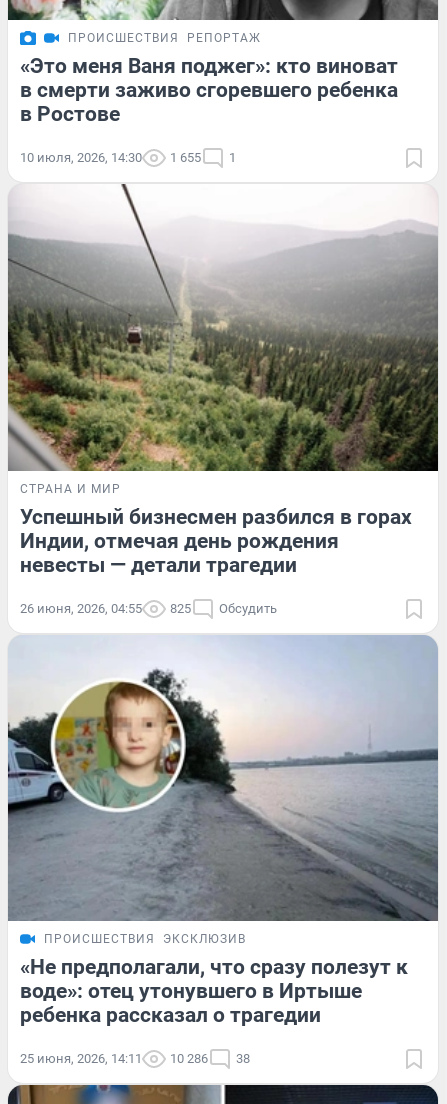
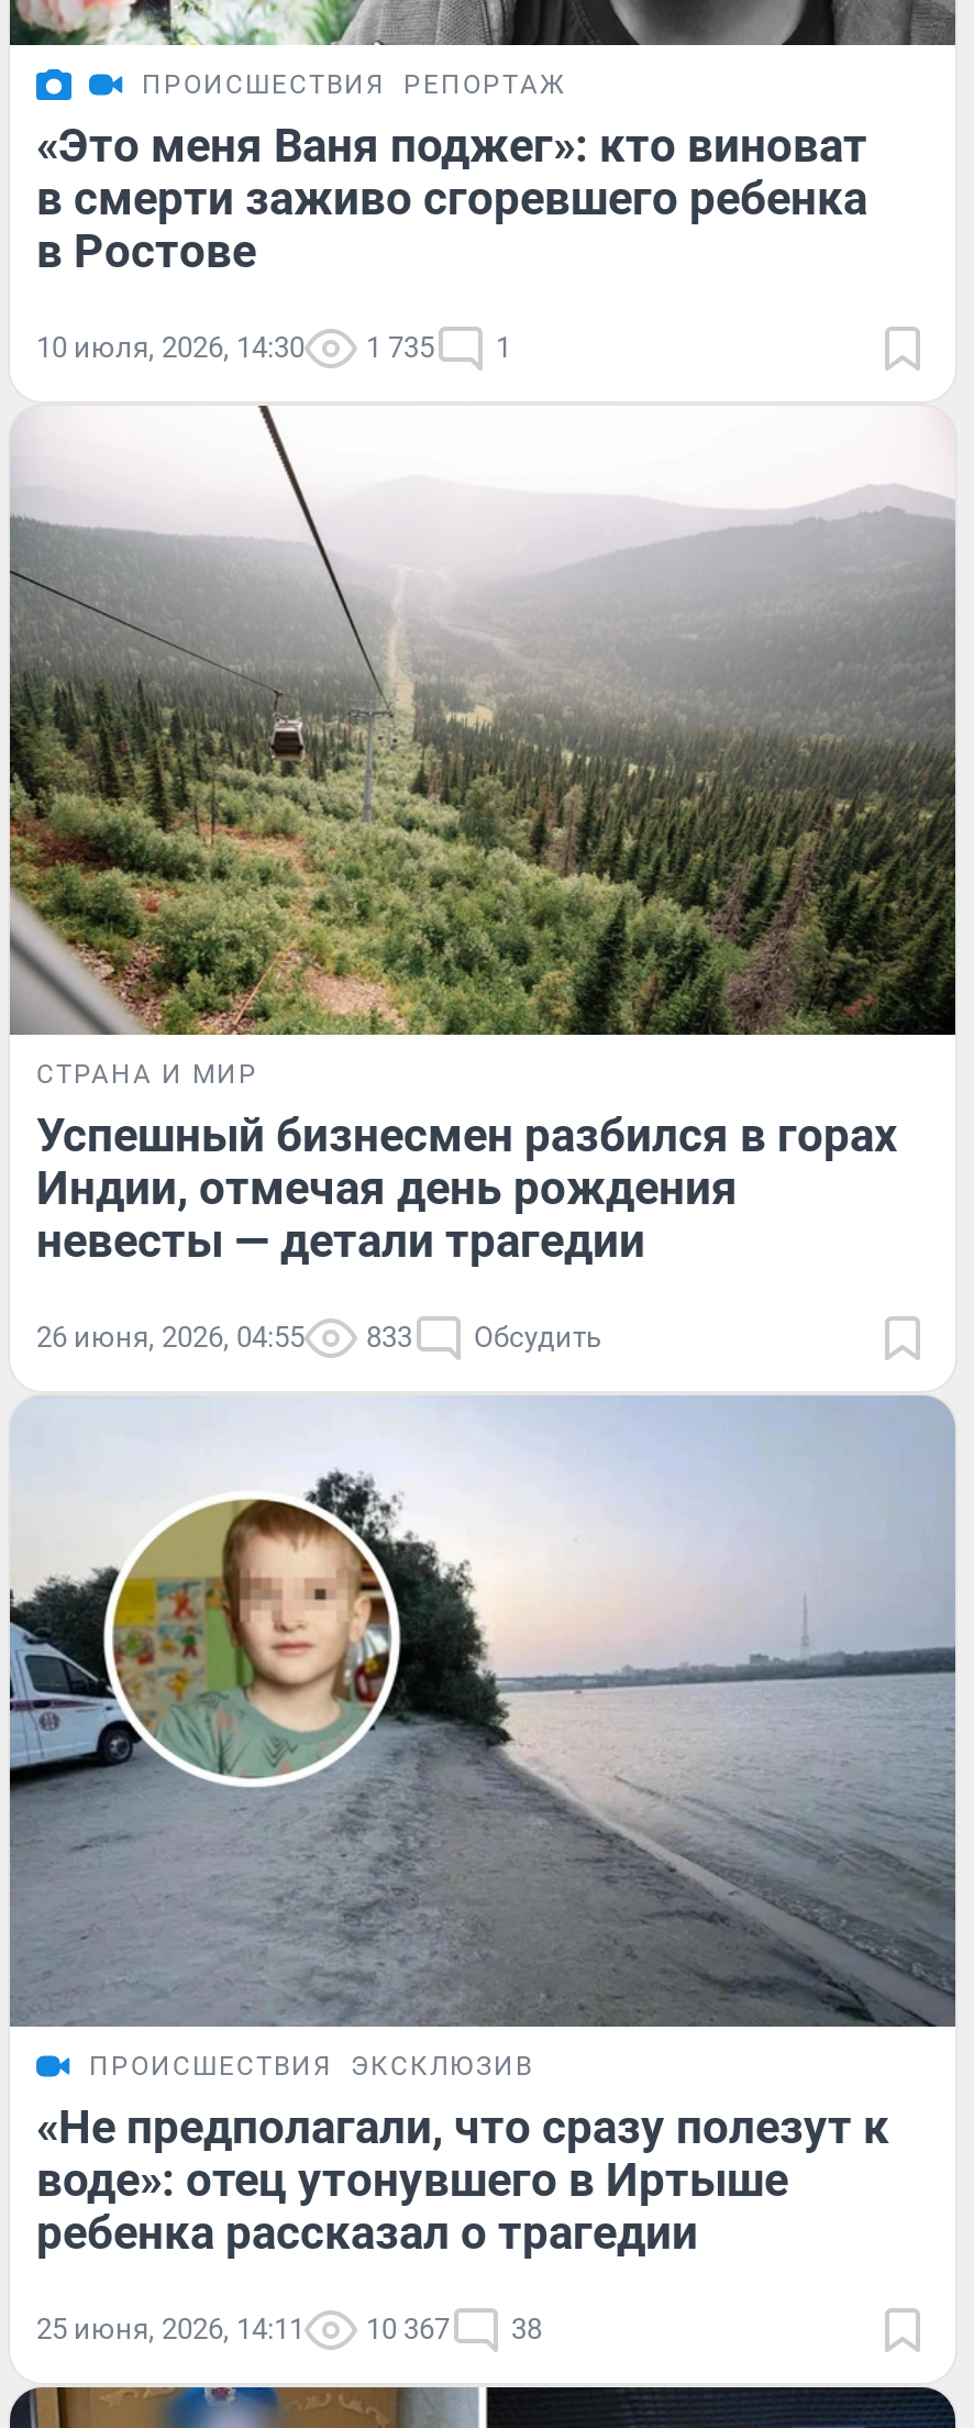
- 10 июля, 2026, 14:30 1 655 1
+ 10 июля, 2026, 14:30 1 735 1

- 26 июня, 2026, 04:55 825 Обсудить
+ 26 июня, 2026, 04:55 833 Обсудить

- 25 июня, 2026, 14:11 10 286 38
+ 25 июня, 2026, 14:11 10 367 38
